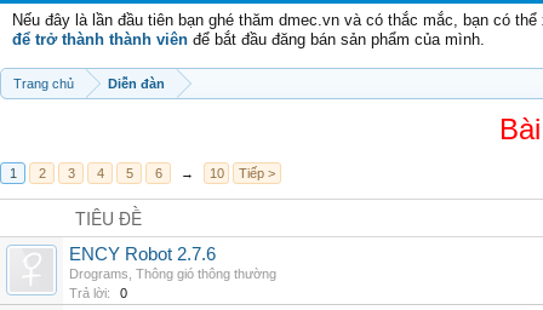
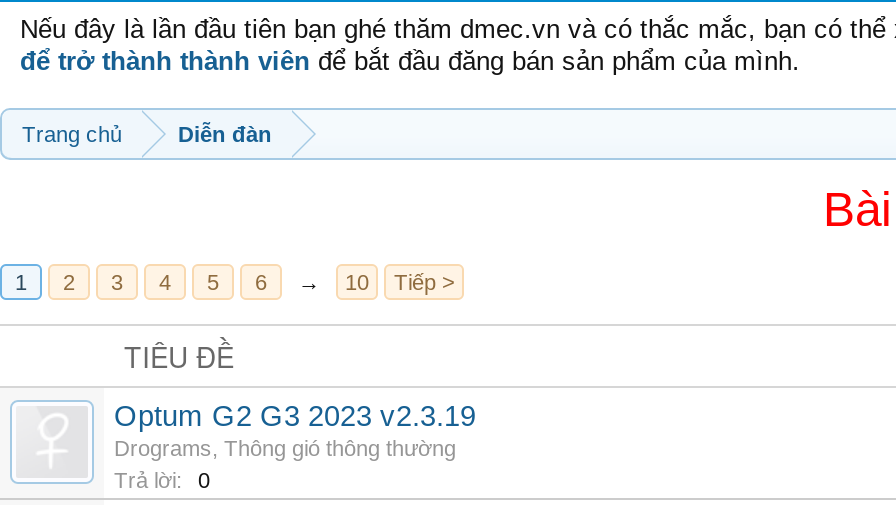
- ENCY Robot 2.7.6
+ Optum G2 G3 2023 v2.3.19
